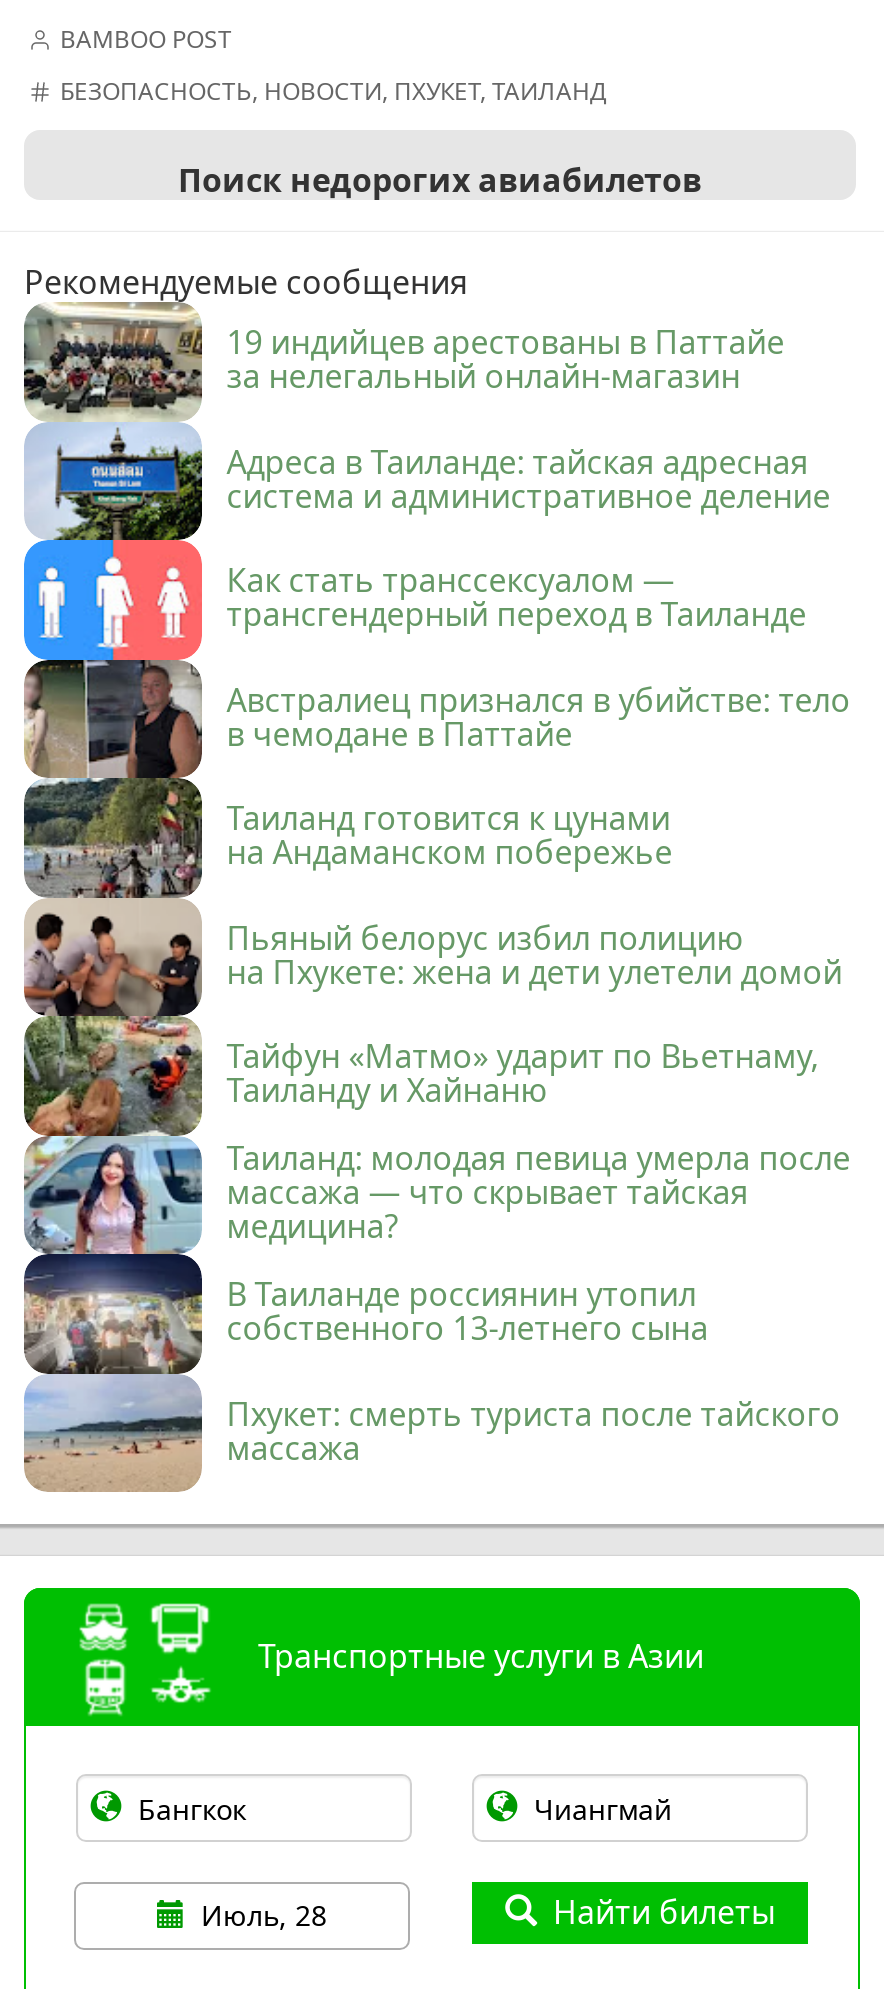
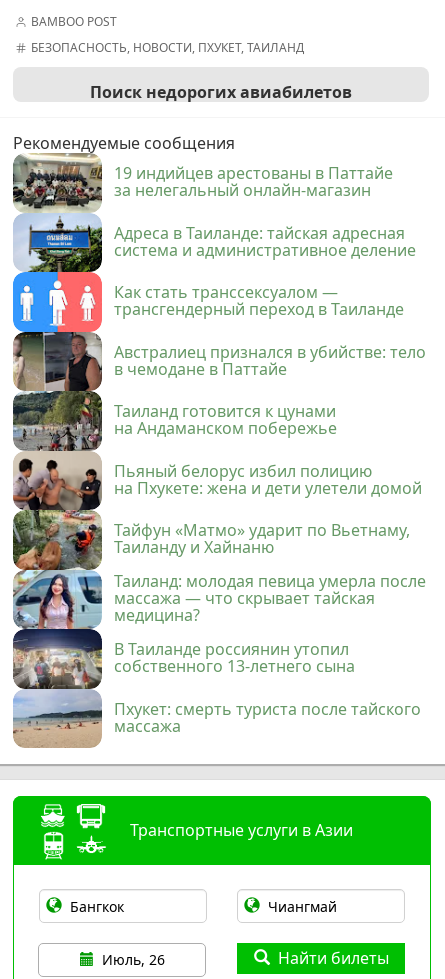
- Июль, 28
+ Июль, 26
